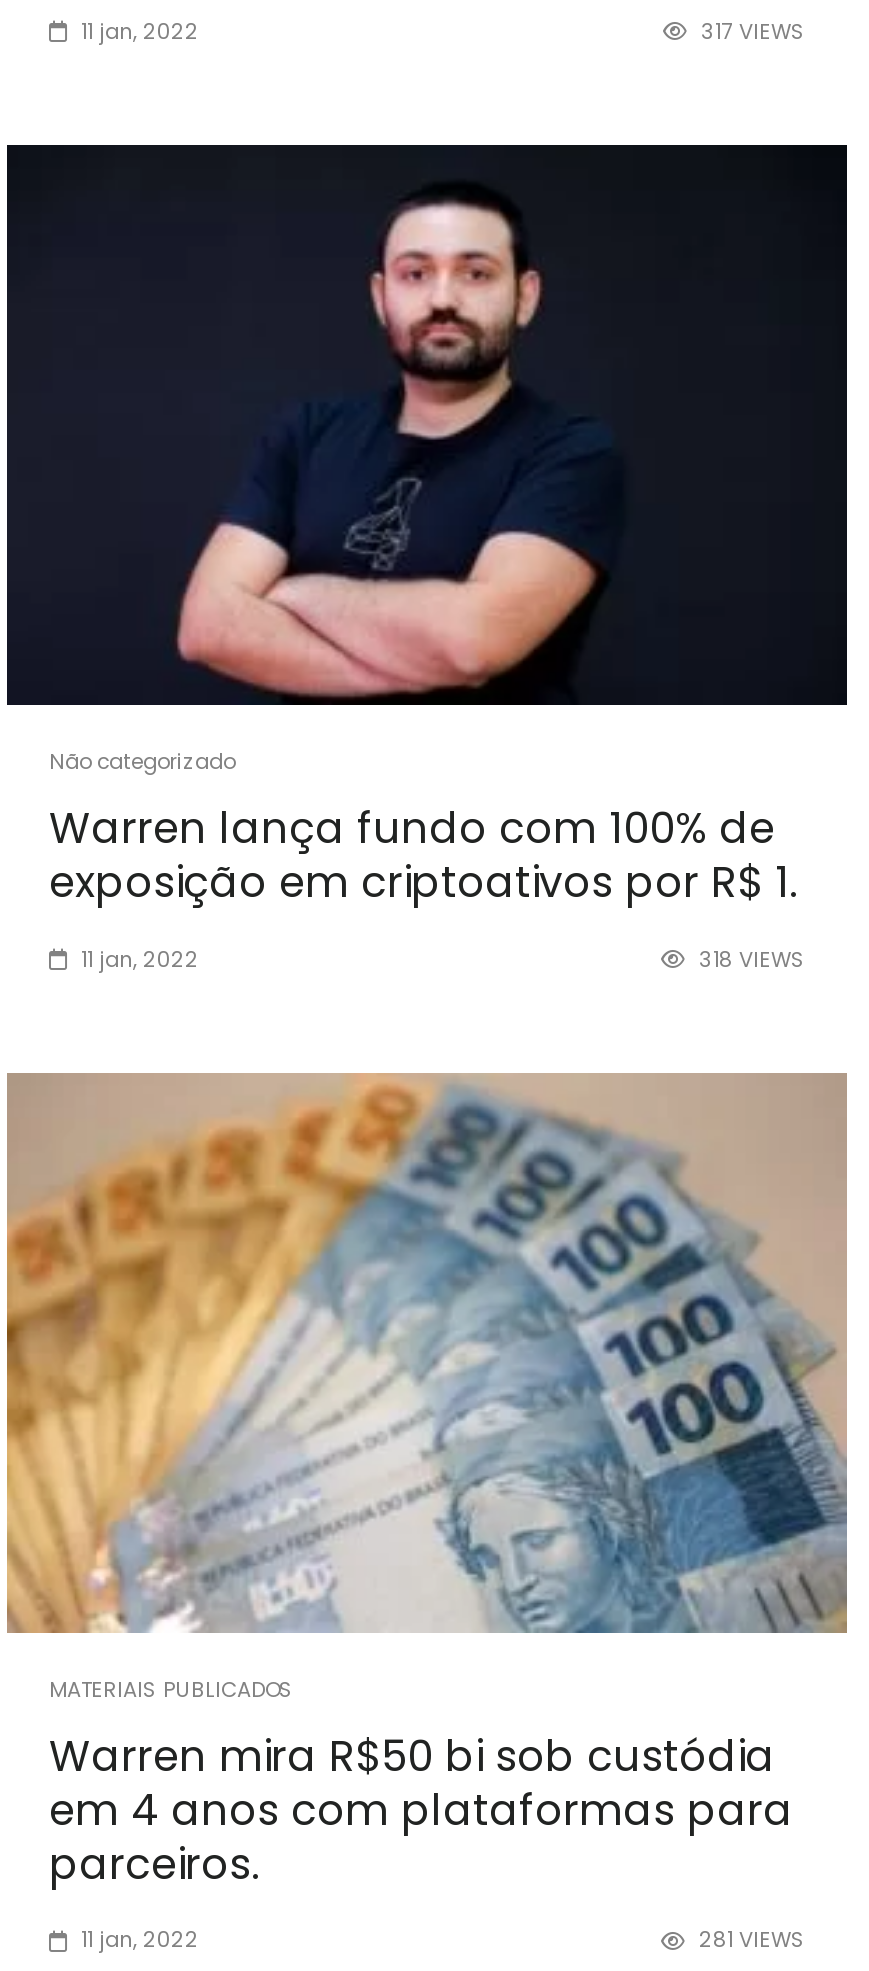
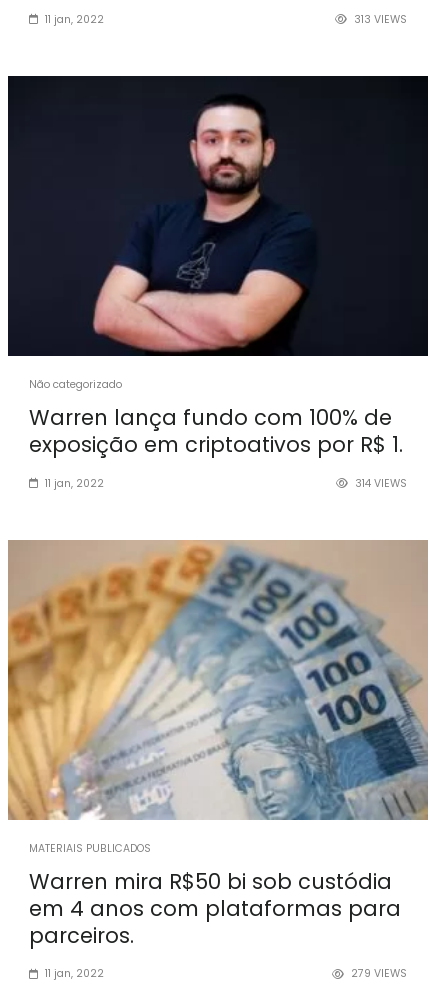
- 317 VIEWS
+ 313 VIEWS

- 318 VIEWS
+ 314 VIEWS

- 281 VIEWS
+ 279 VIEWS
